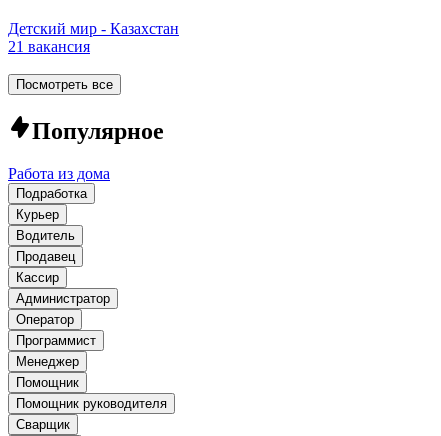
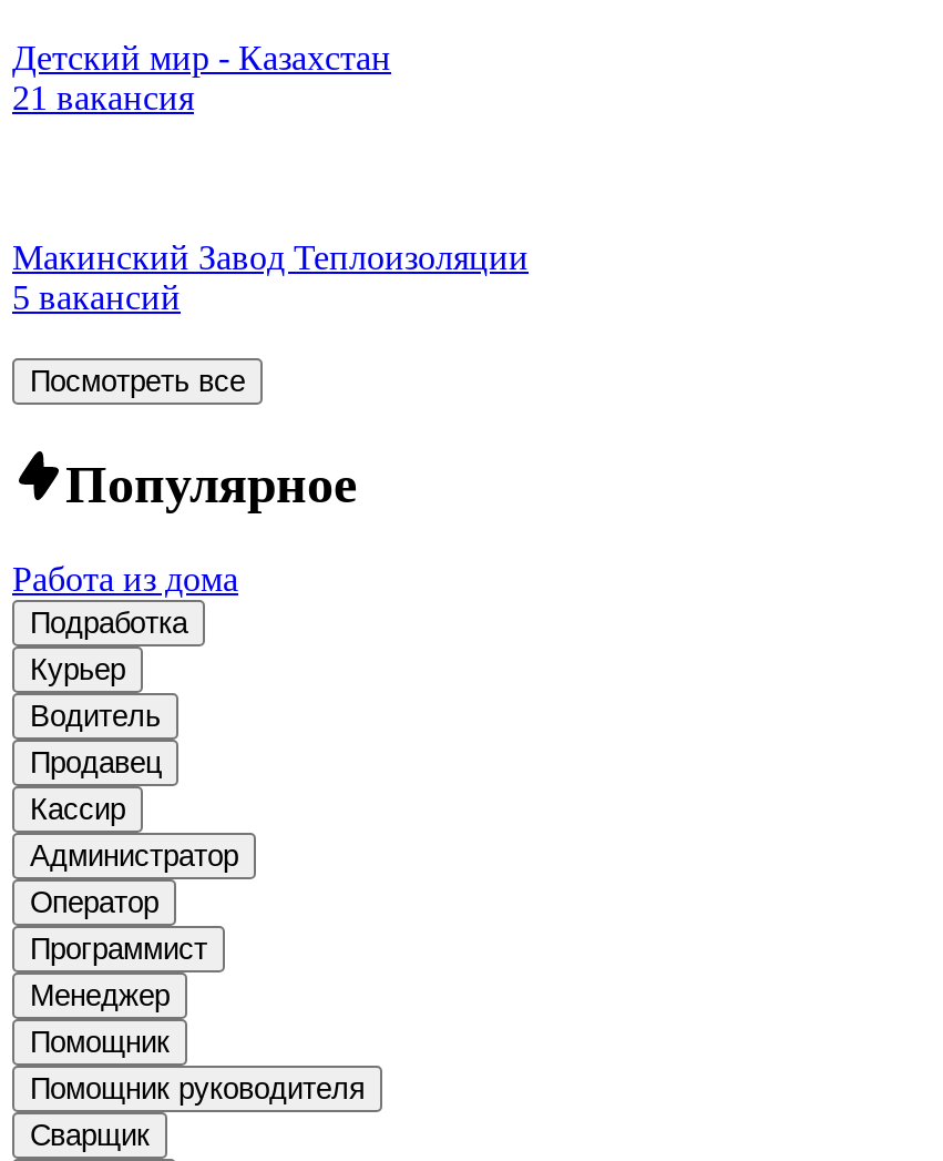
+ Макинский Завод Теплоизоляции
+ 5 вакансий
